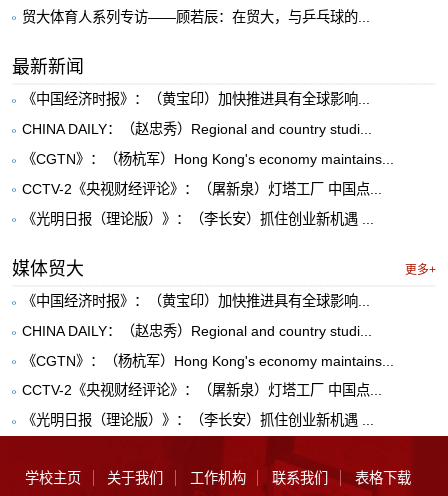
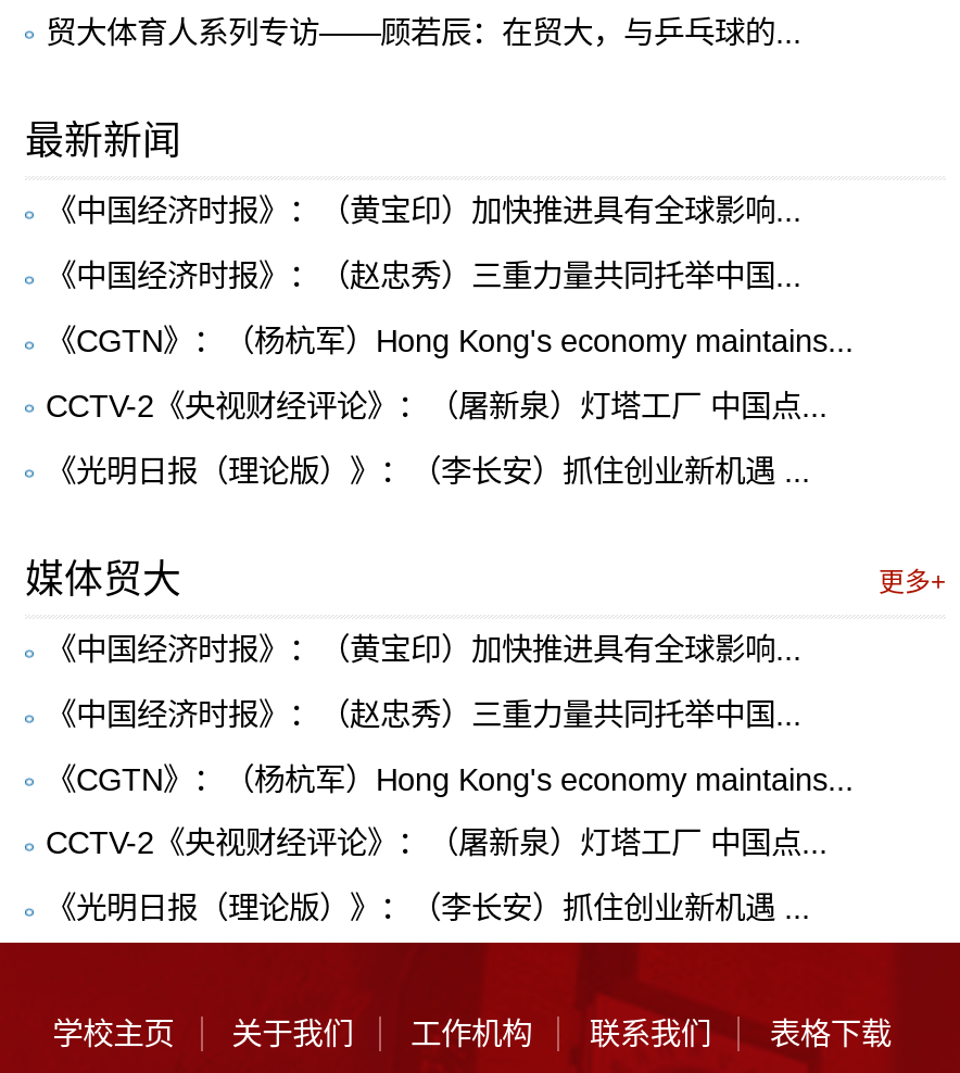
- CHINA DAILY：（赵忠秀）Regional and country studi...
+ 《中国经济时报》：（赵忠秀）三重力量共同托举中国...

- CHINA DAILY：（赵忠秀）Regional and country studi...
+ 《中国经济时报》：（赵忠秀）三重力量共同托举中国...
